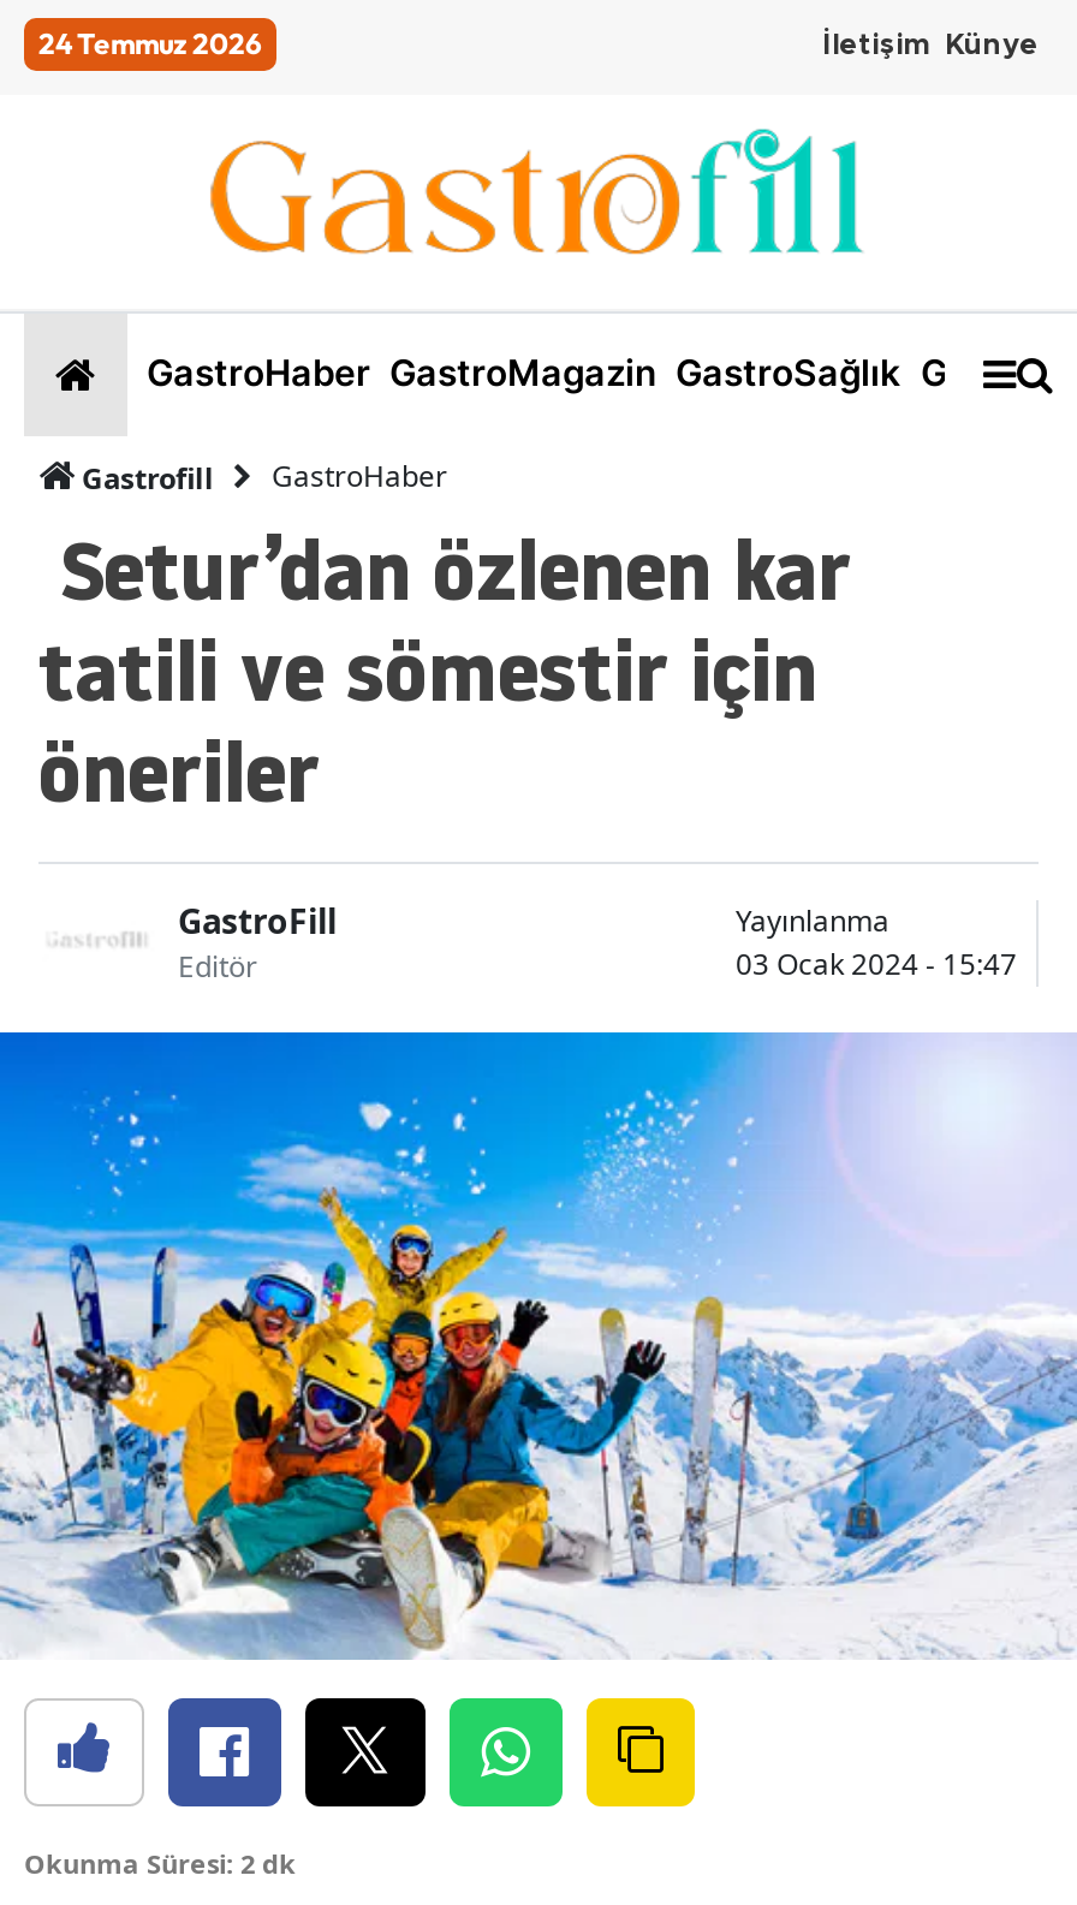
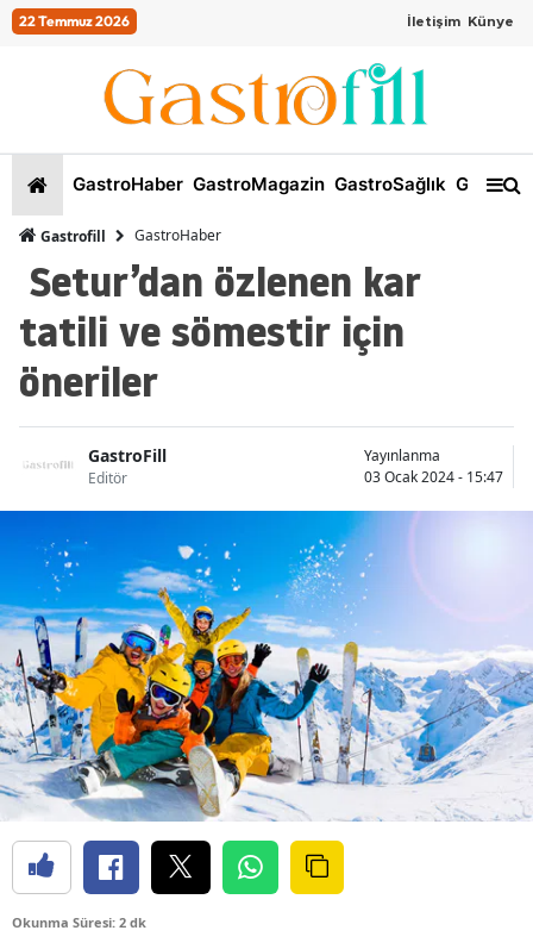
- 24 Temmuz 2026
+ 22 Temmuz 2026
